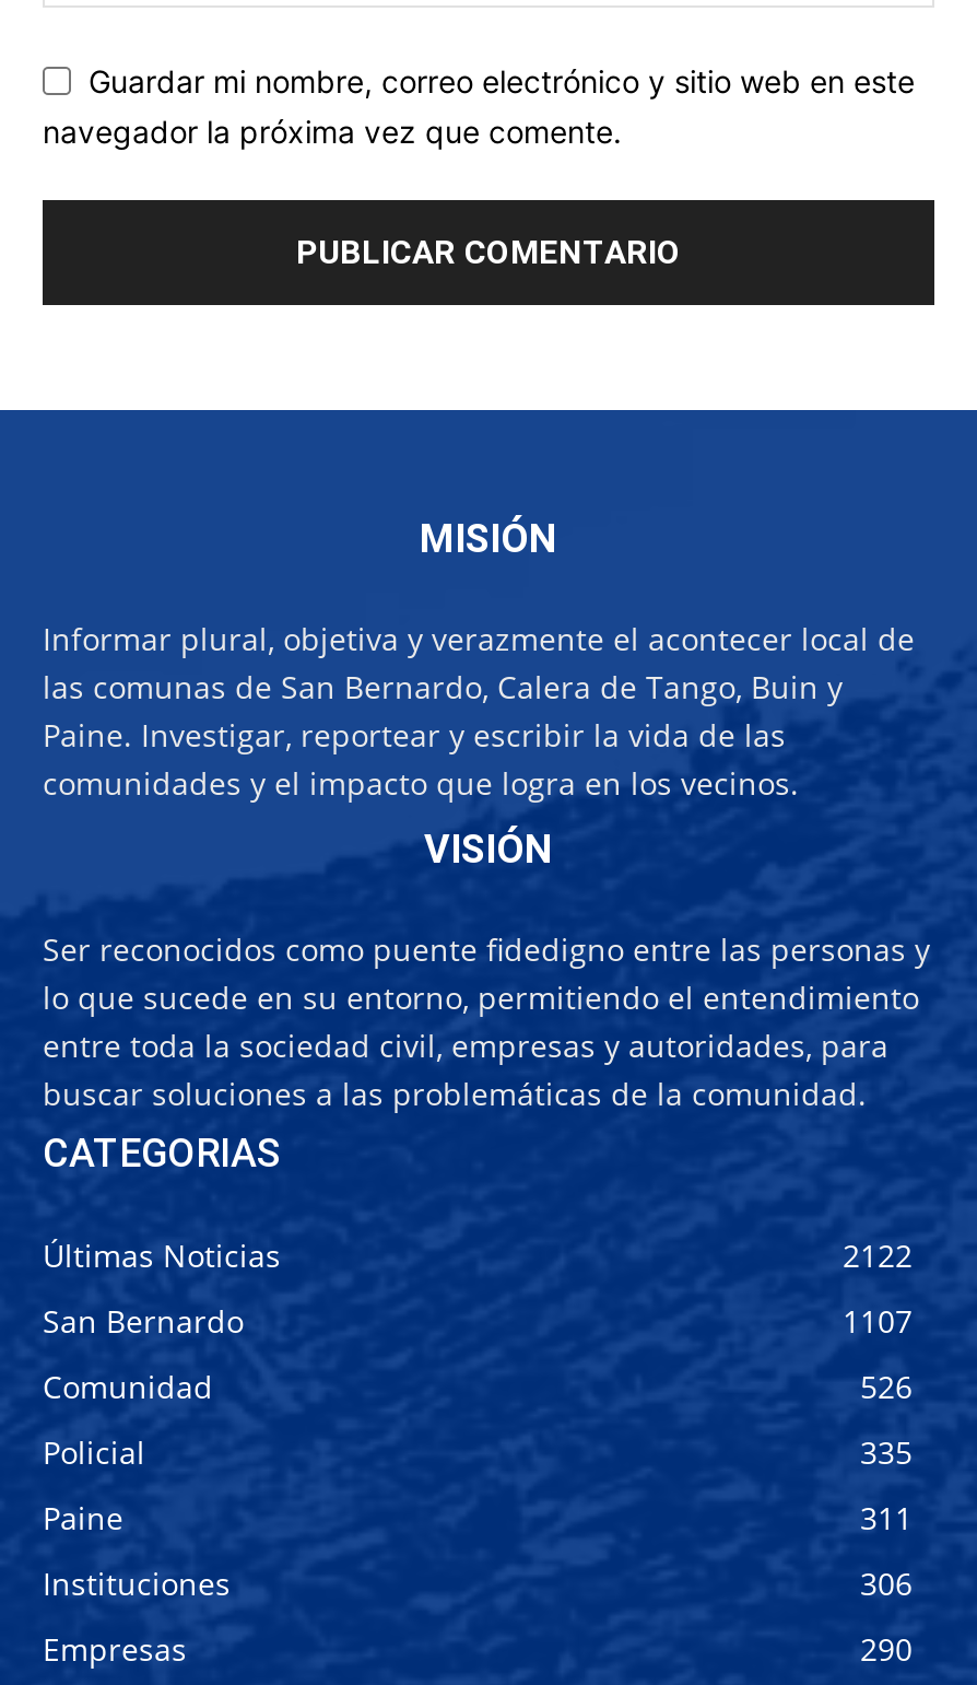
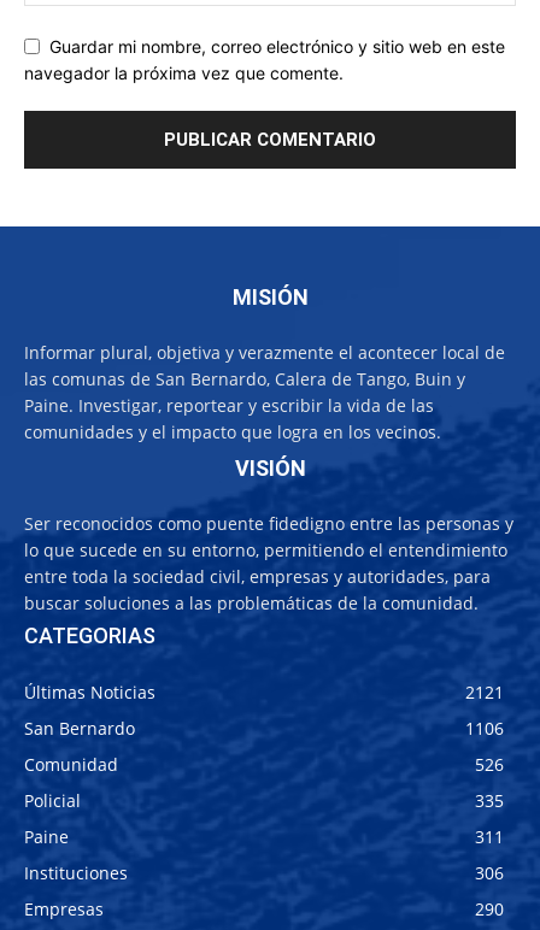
- 2122
+ 2121

- 1107
+ 1106
